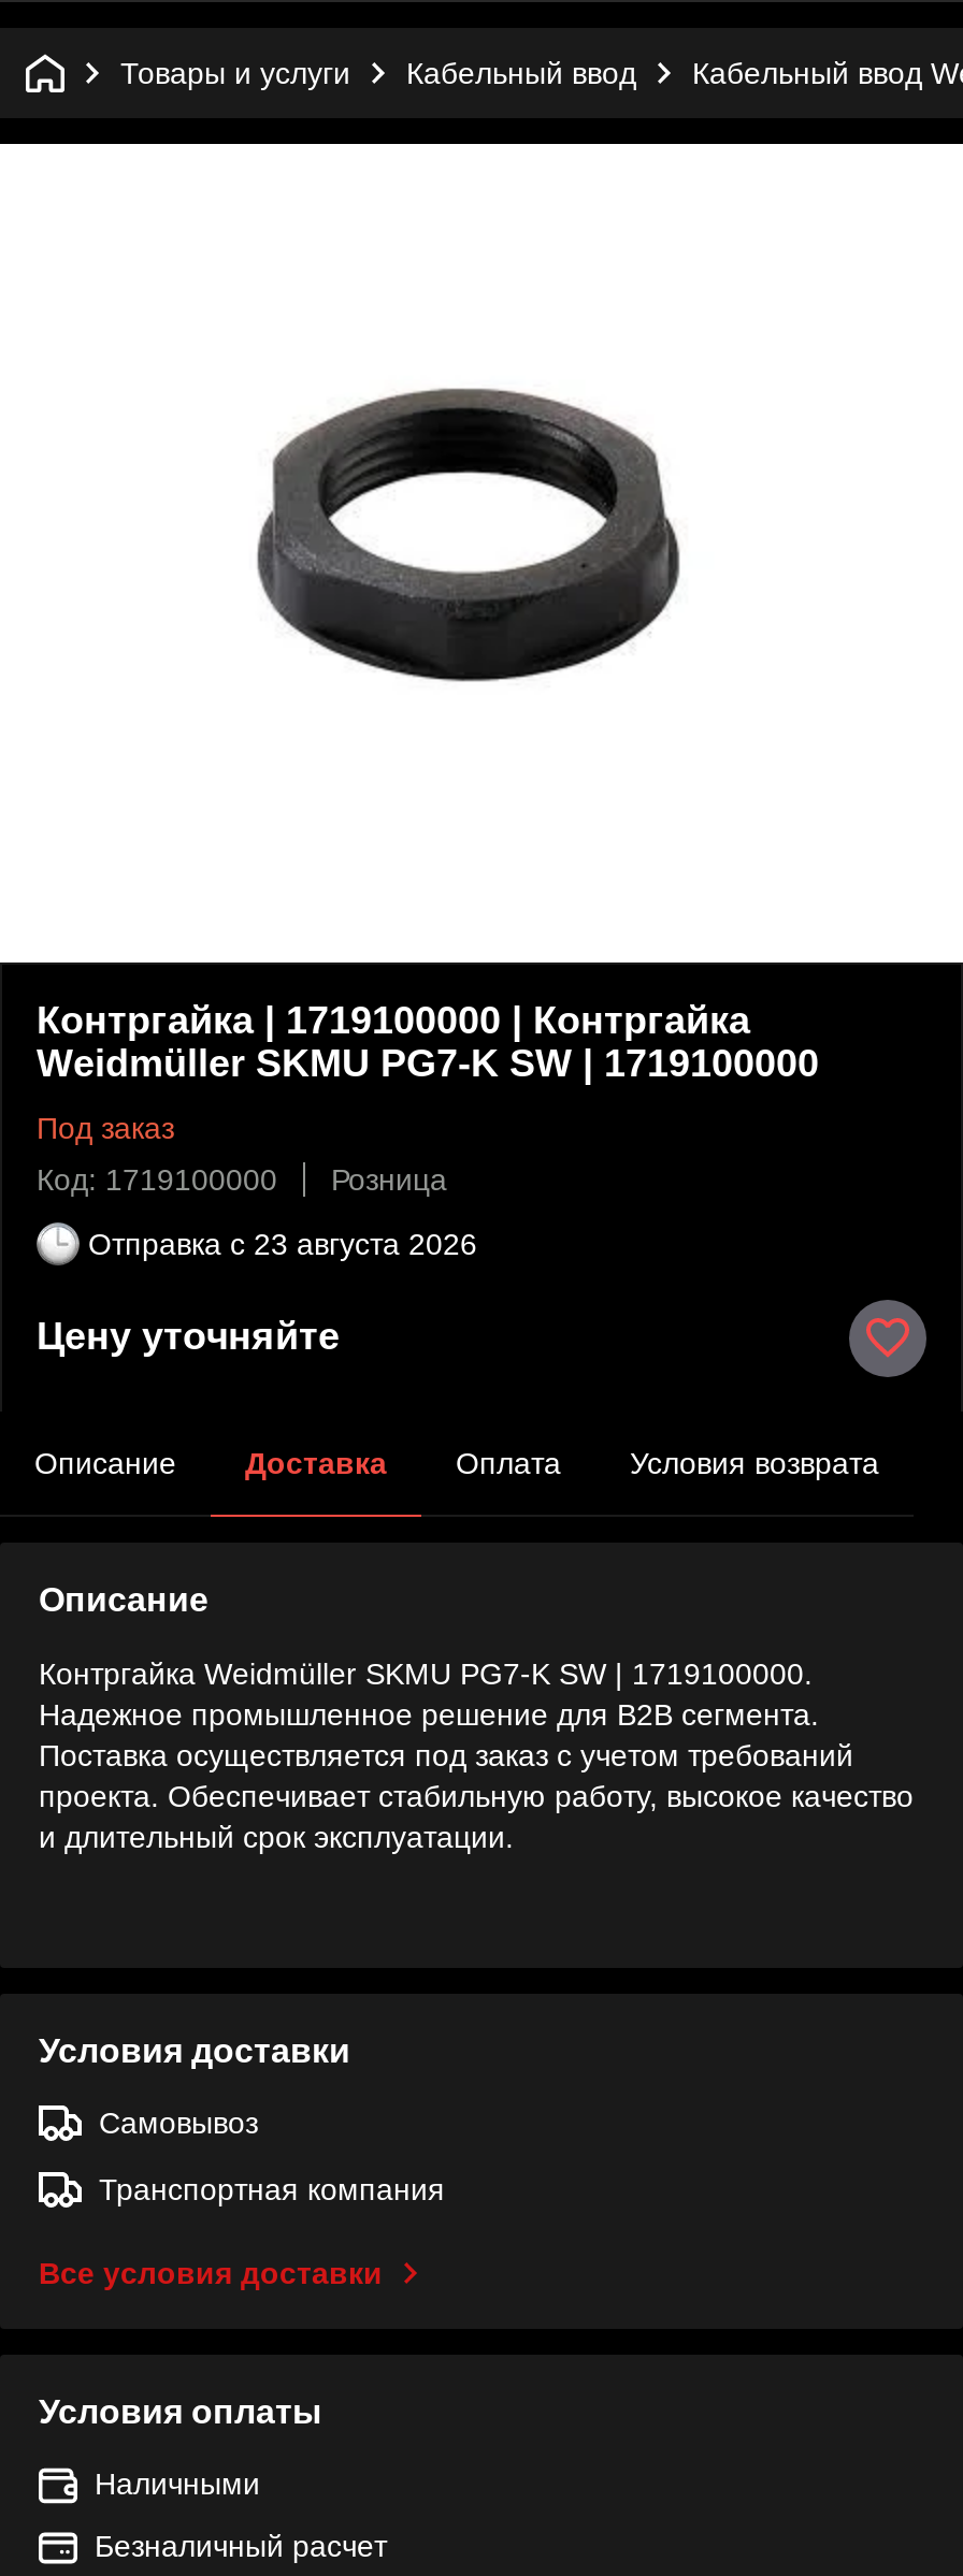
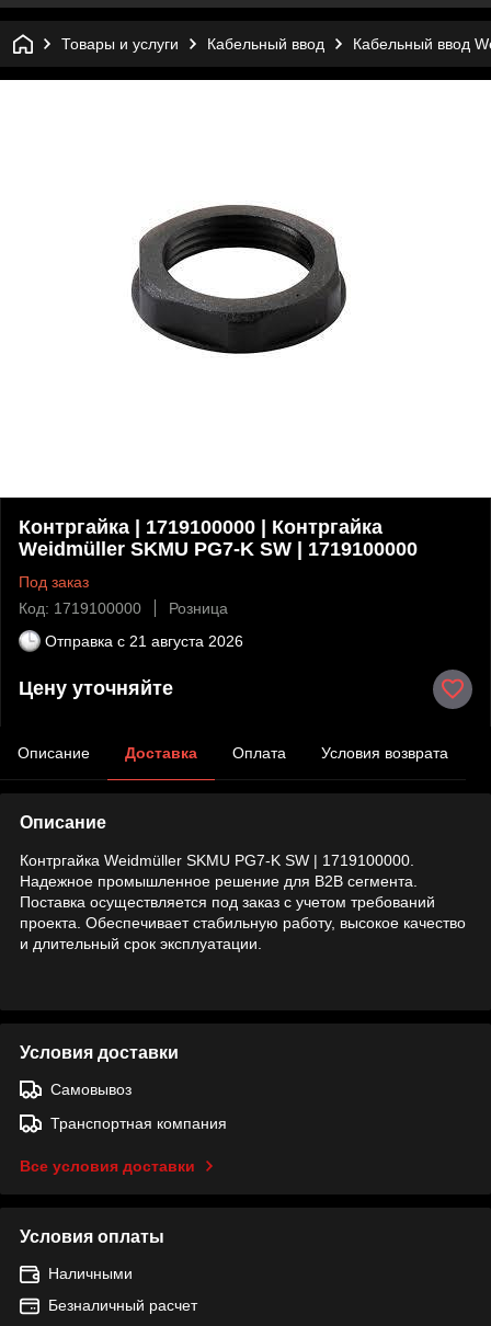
- Отправка с 23 августа 2026
+ Отправка с 21 августа 2026
